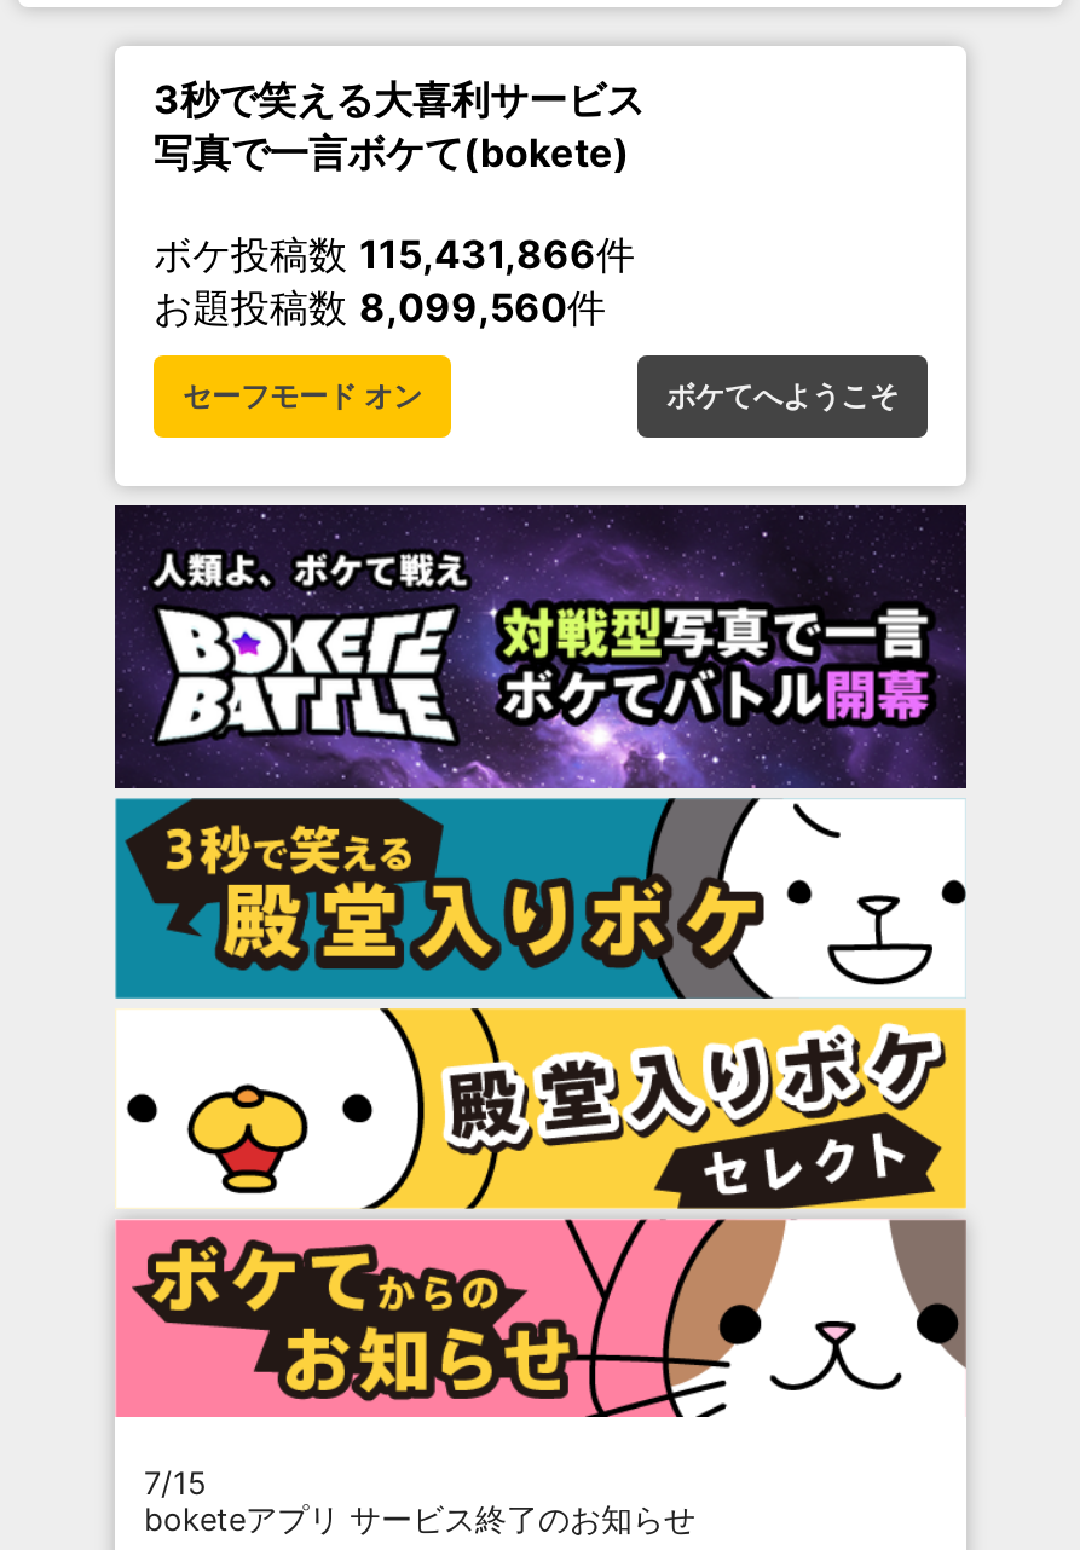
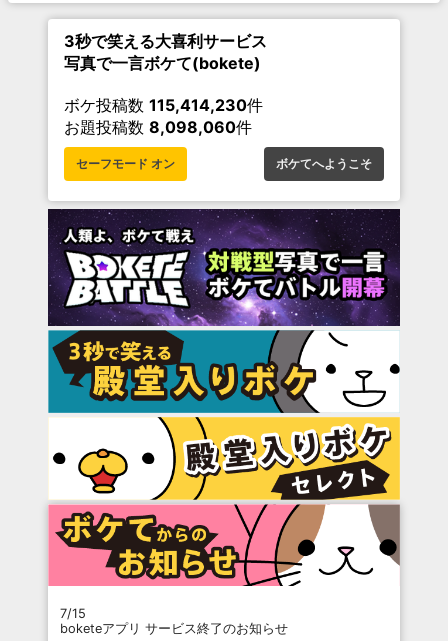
- ボケ投稿数115,431,866件
+ ボケ投稿数115,414,230件

- お題投稿数8,099,560件
+ お題投稿数8,098,060件
